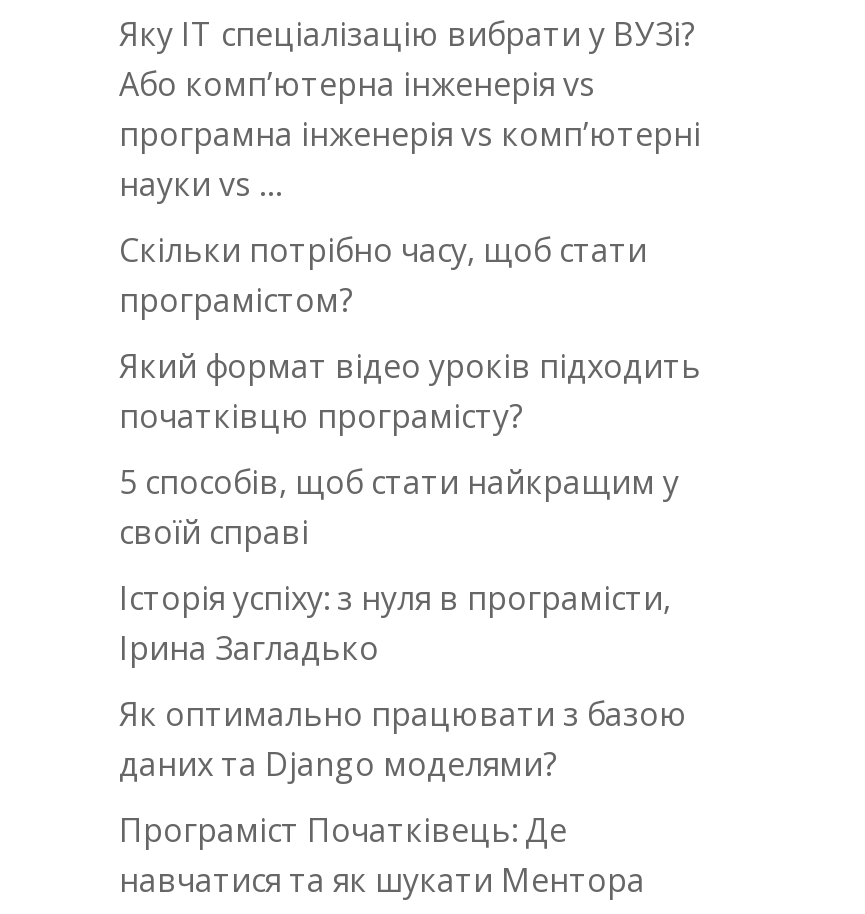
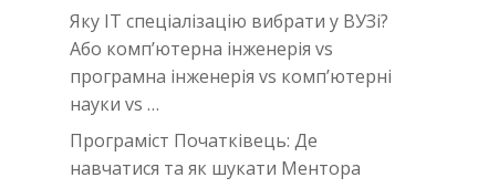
- Скільки потрібно часу, щоб стати
- програмістом?
- Який формат відео уроків підходить
- початківцю програмісту?
- 5 способів, щоб стати найкращим у
- своїй справі
- Історія успіху: з нуля в програмісти,
- Ірина Загладько
- Як оптимально працювати з базою
- даних та Django моделями?
